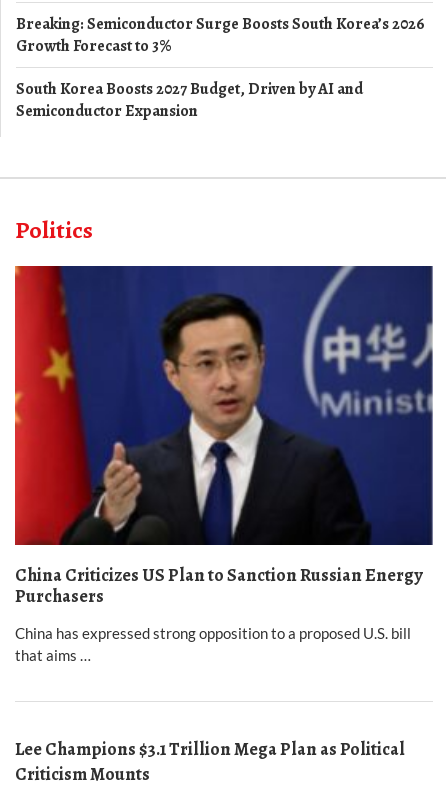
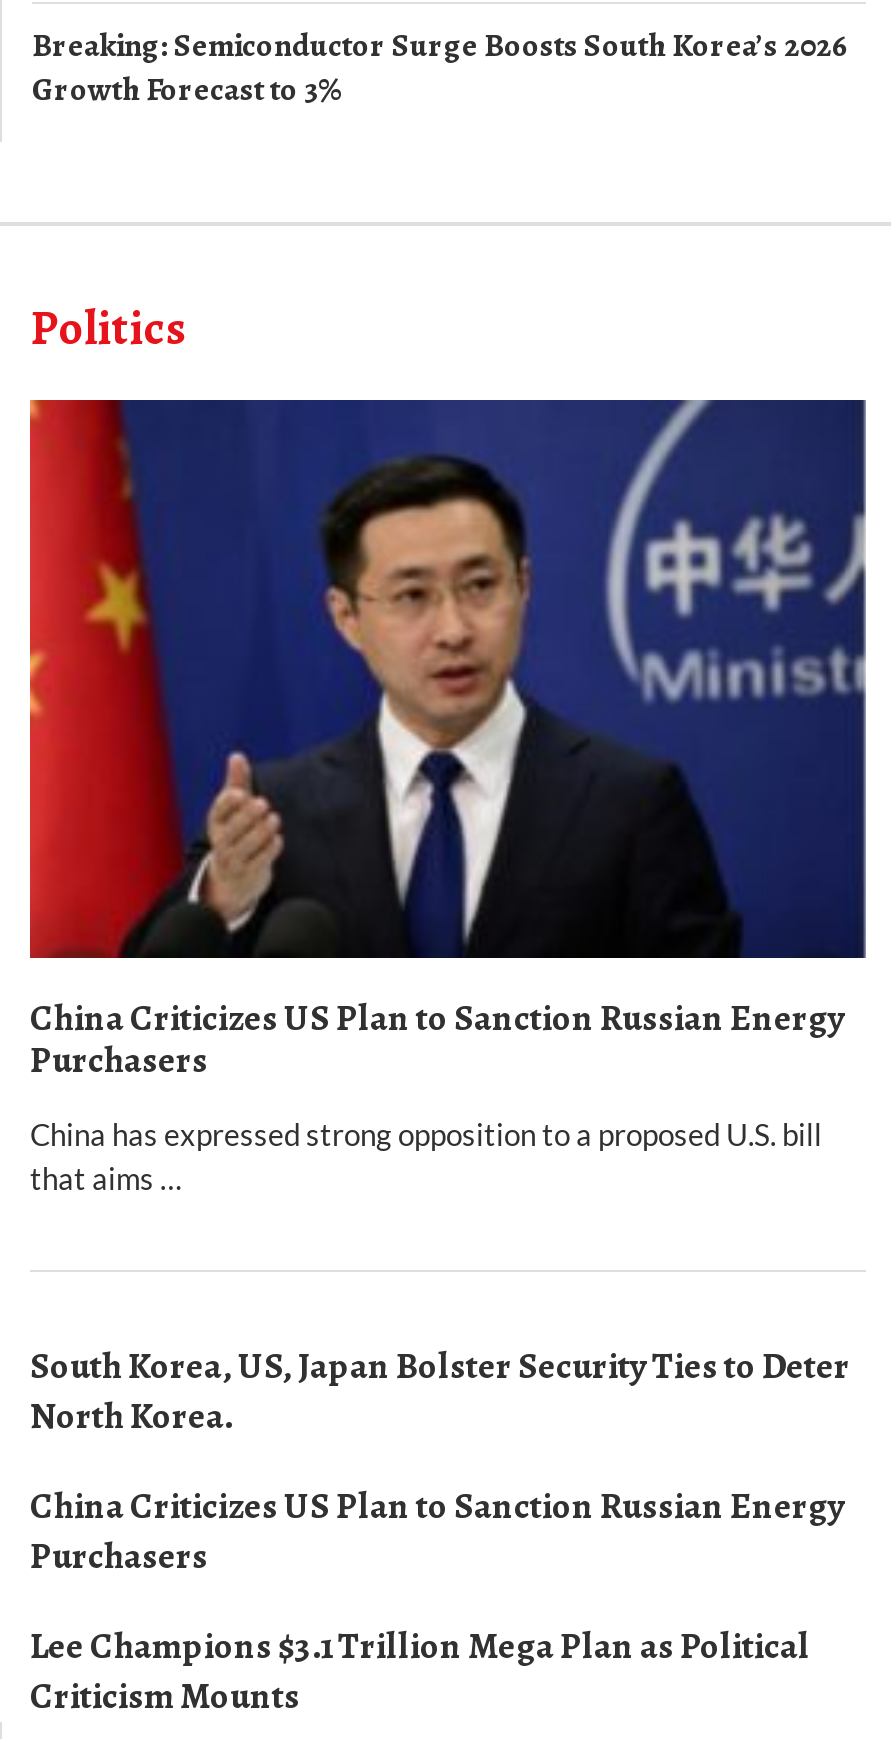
- South Korea Boosts 2027 Budget, Driven by AI and
- Semiconductor Expansion

moved up: [image] | Politics | China Criticizes US Plan to Sanction Russian Energy | Purchasers | China has expressed strong opposition to a proposed U.S. bill | that aims …

+ South Korea, US, Japan Bolster Security Ties to Deter
+ North Korea.
+ China Criticizes US Plan to Sanction Russian Energy
+ Purchasers
